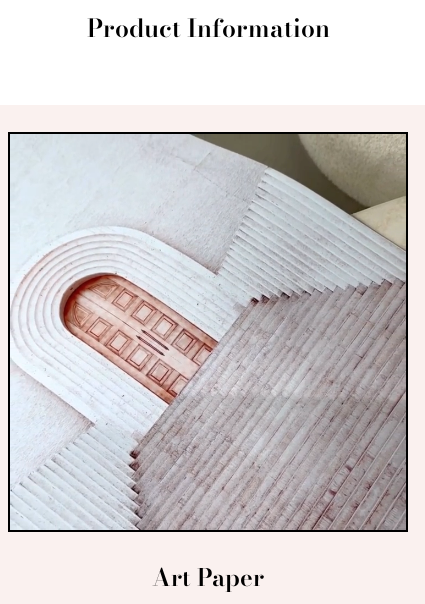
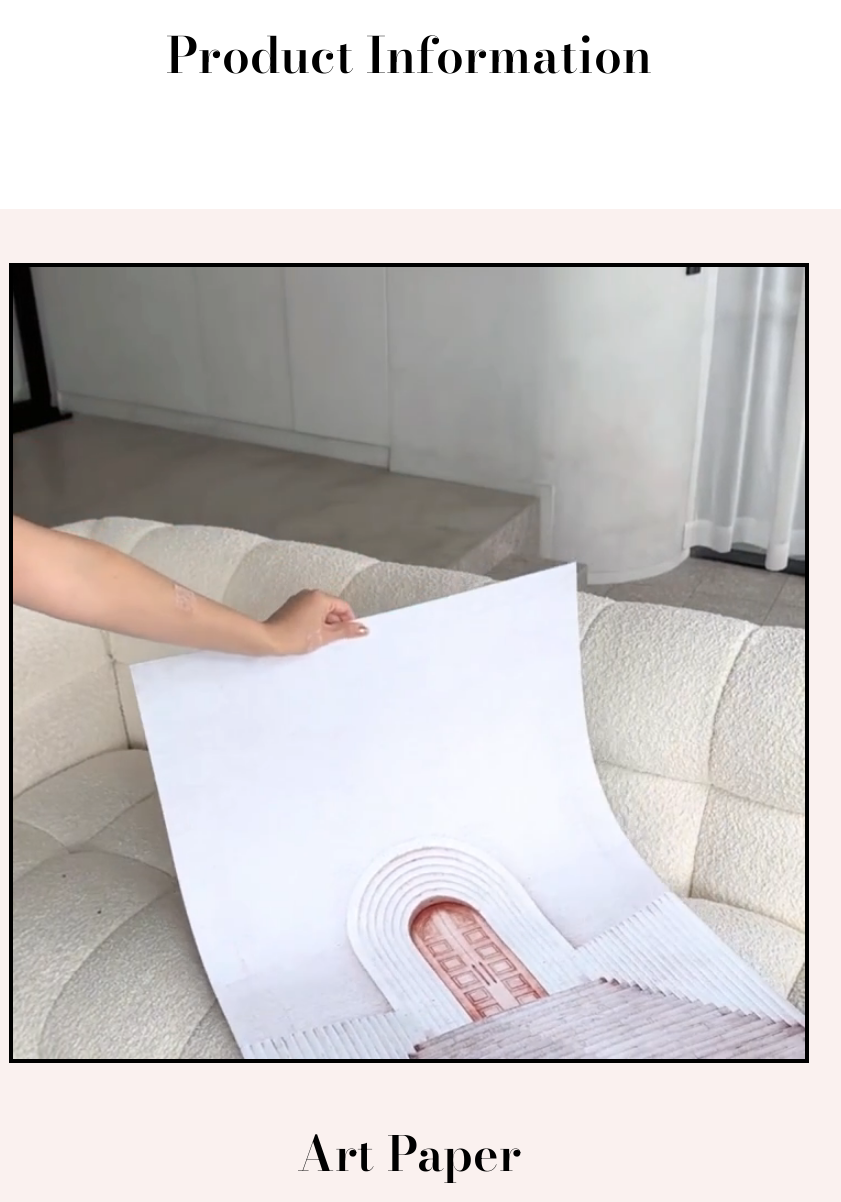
- [image]
+ [image]
